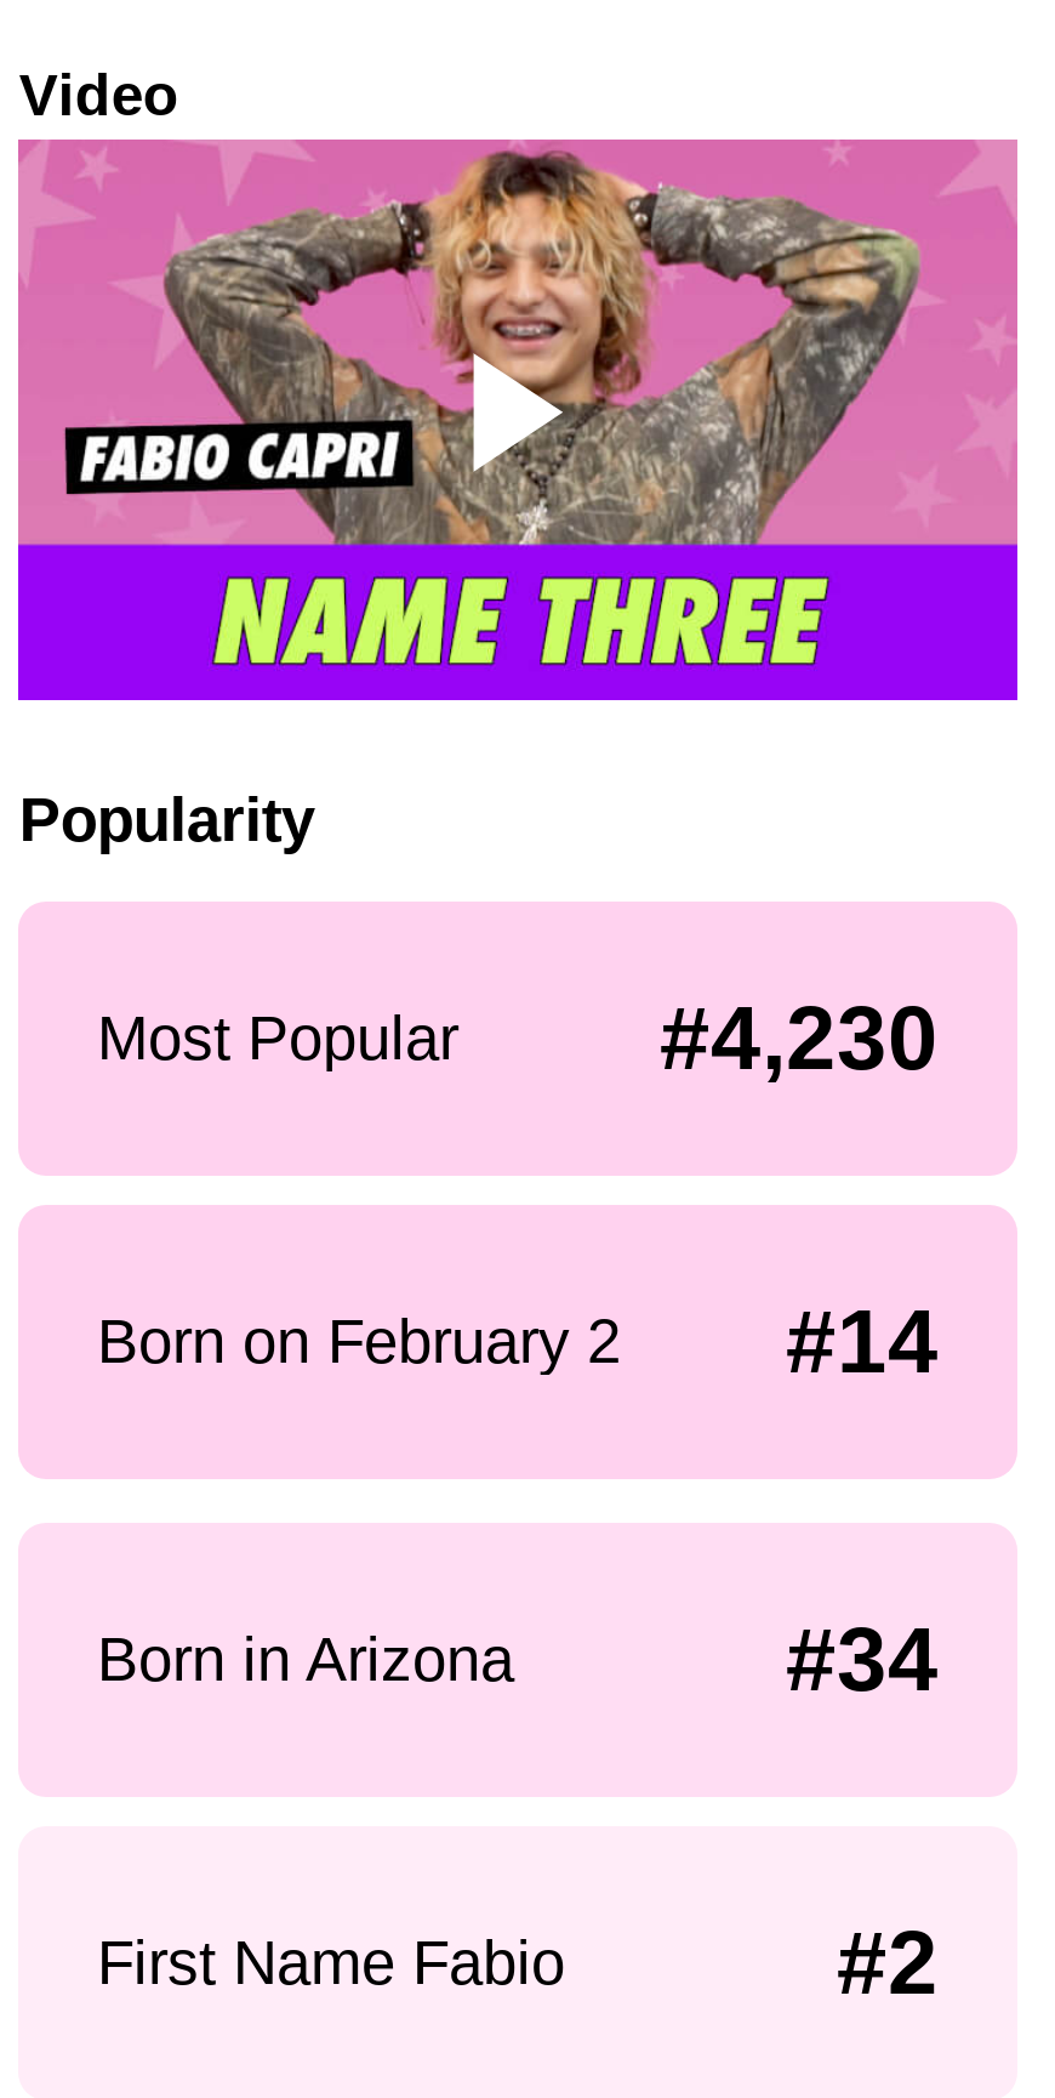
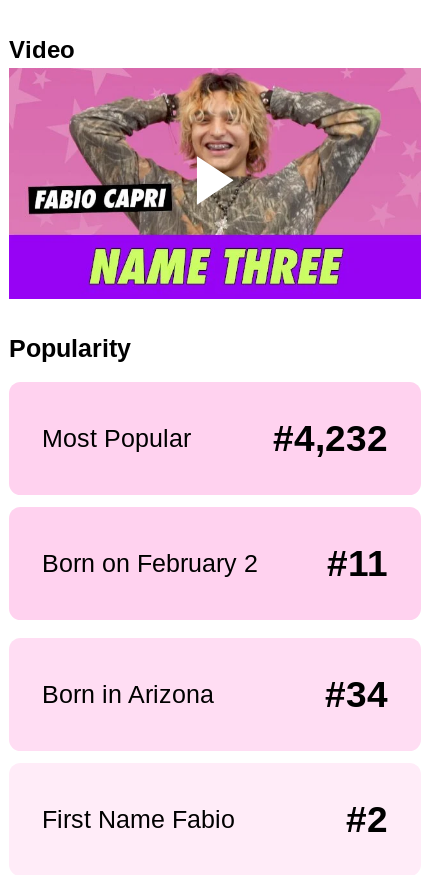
- #4,230
+ #4,232

- #14
+ #11
